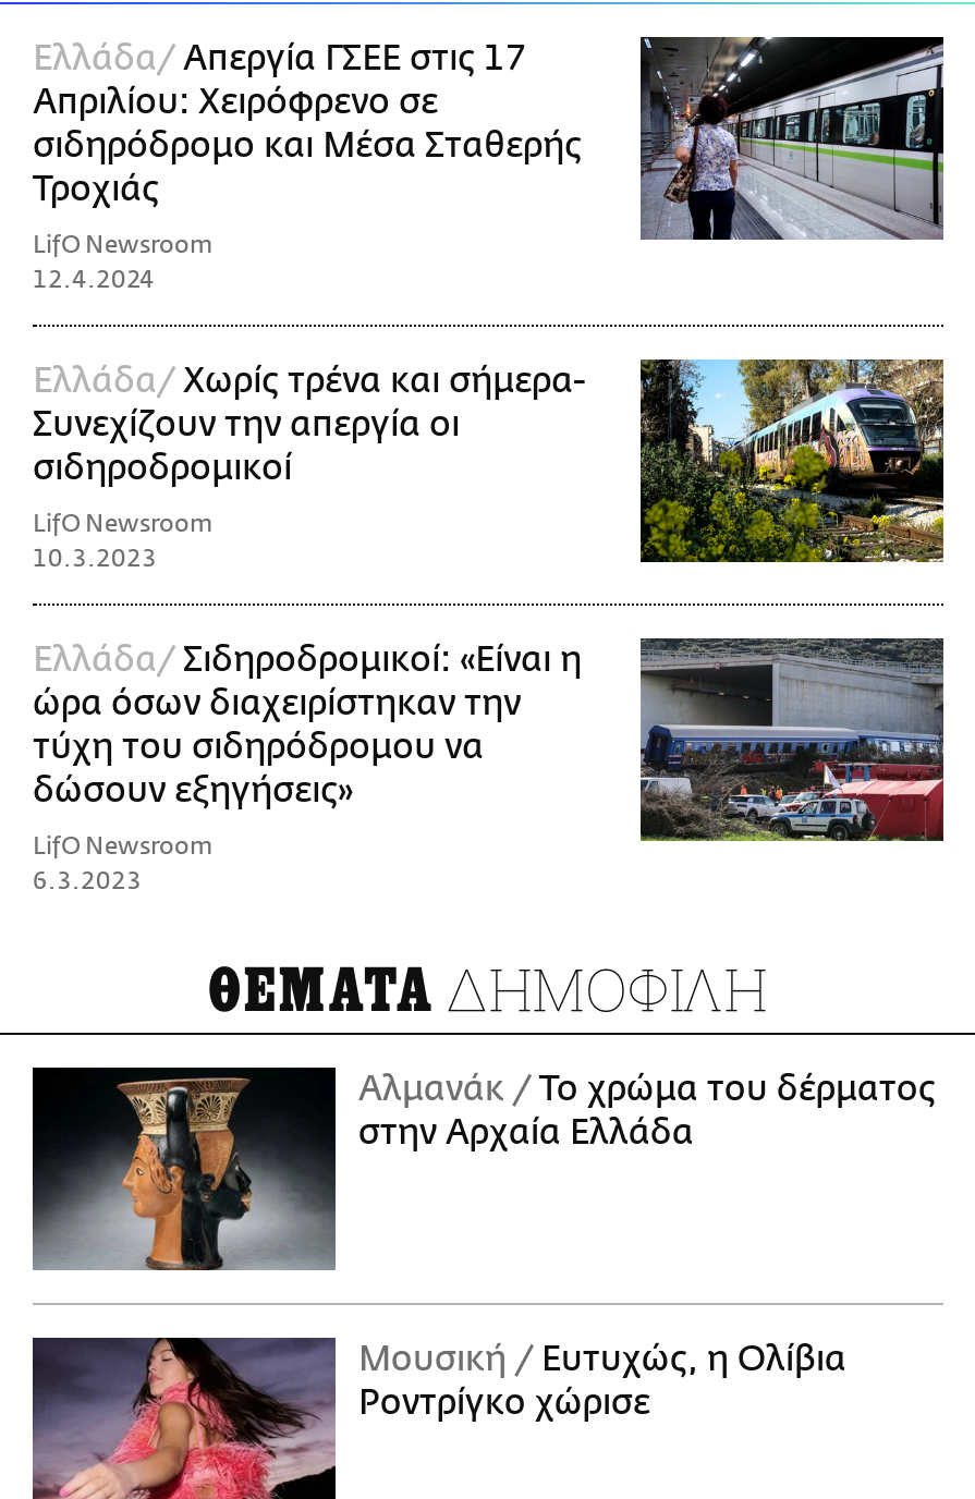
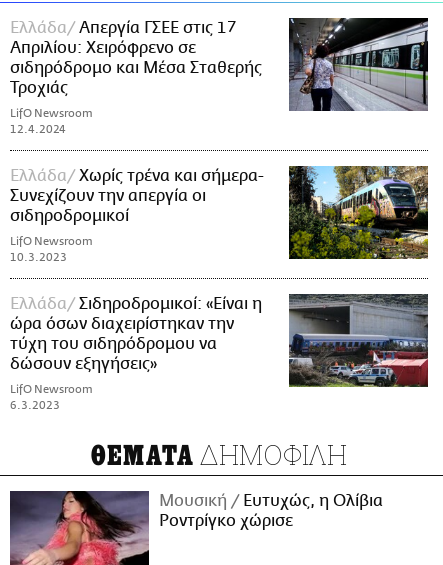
- [image]
- Αλμανάκ Το χρώμα του δέρματος
- στην Αρχαία Ελλάδα
